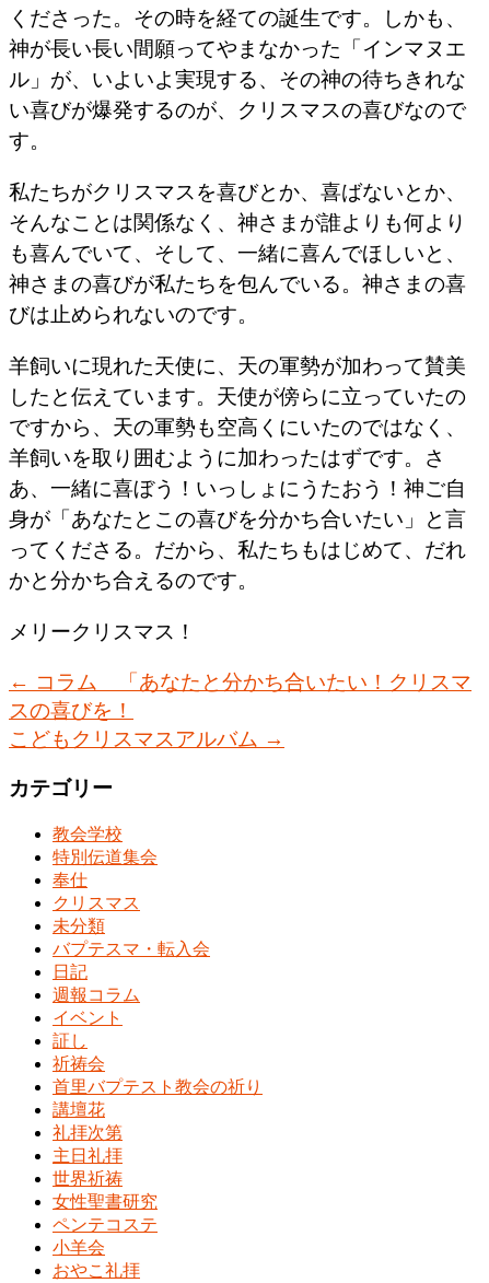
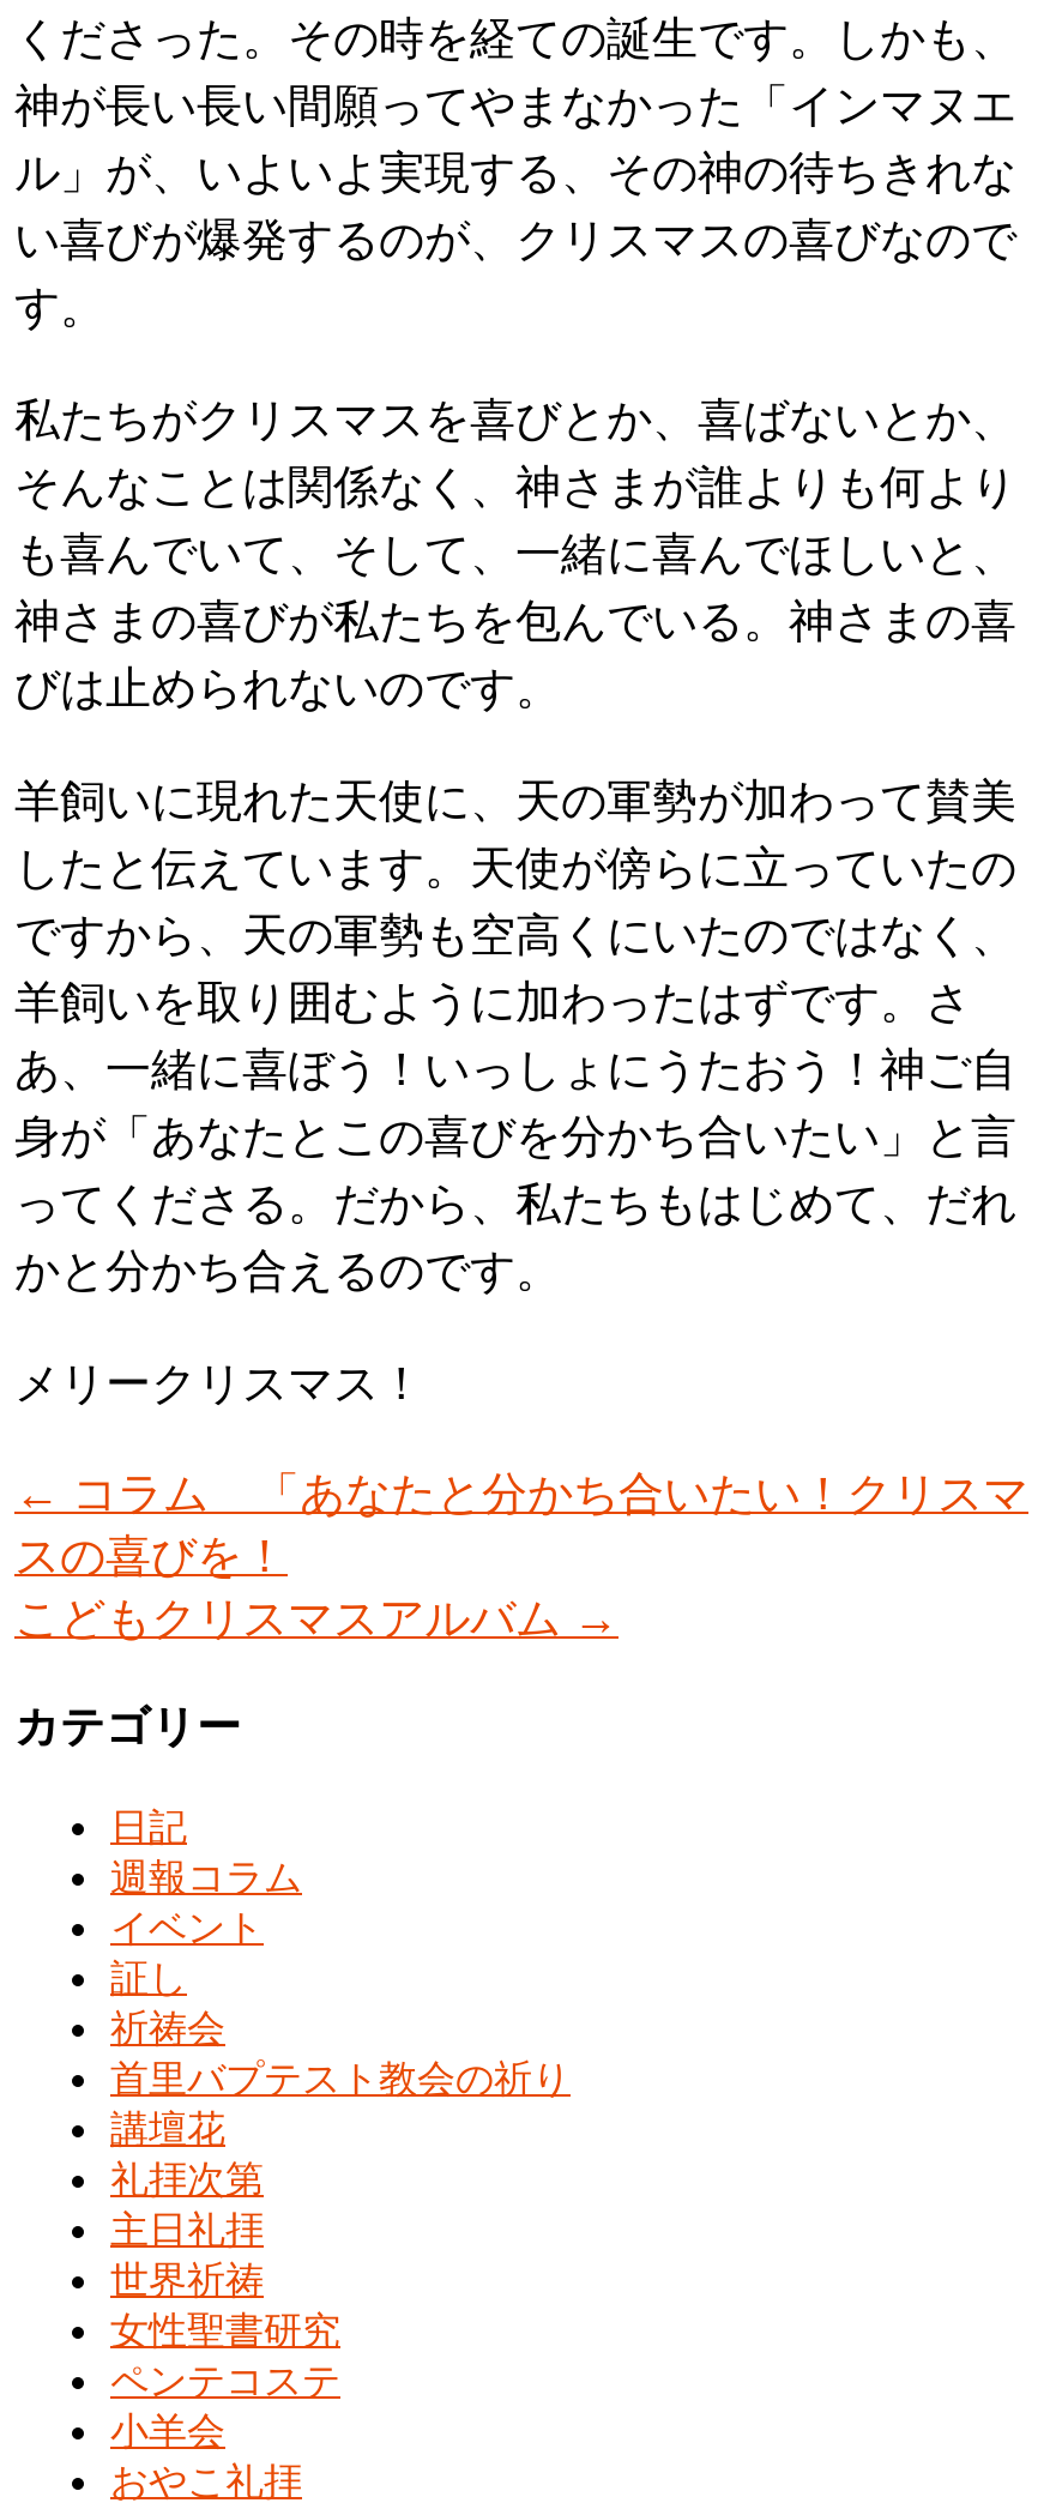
- 教会学校
- 特別伝道集会
- 奉仕
- クリスマス
- 未分類
- バプテスマ・転入会
